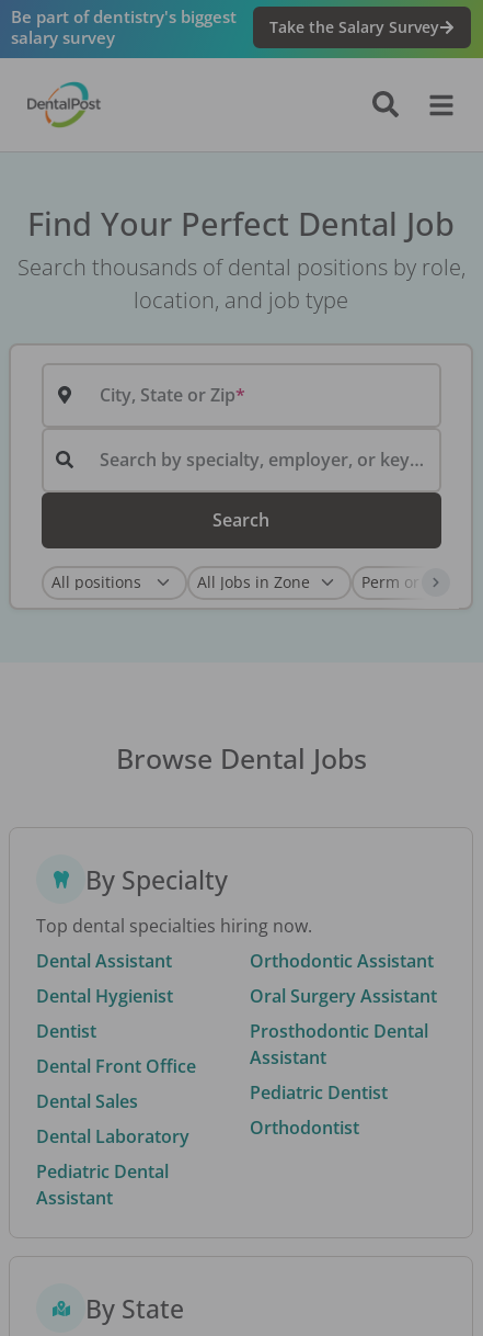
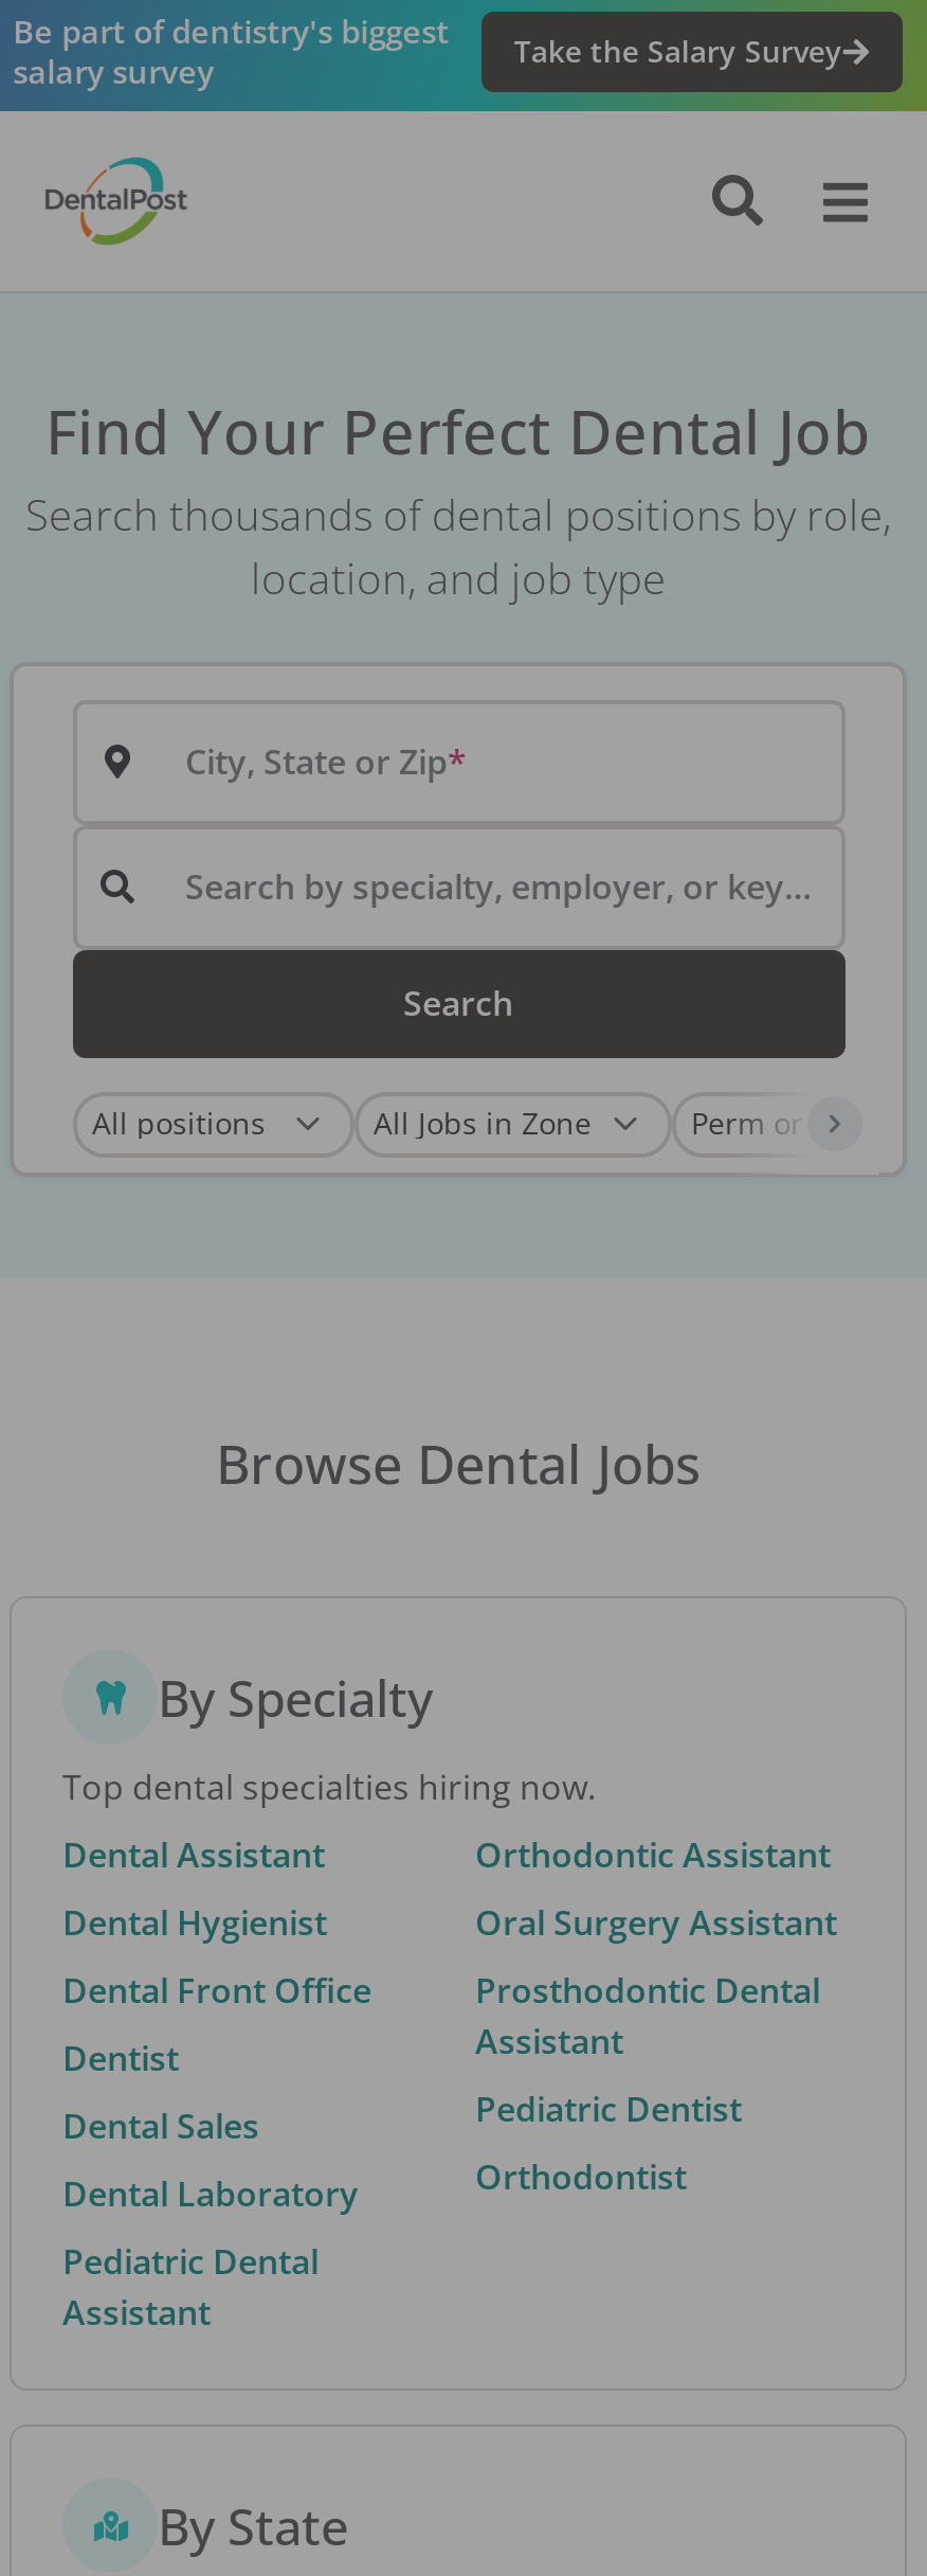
moved down: Dentist

moved up: Dental Front Office
